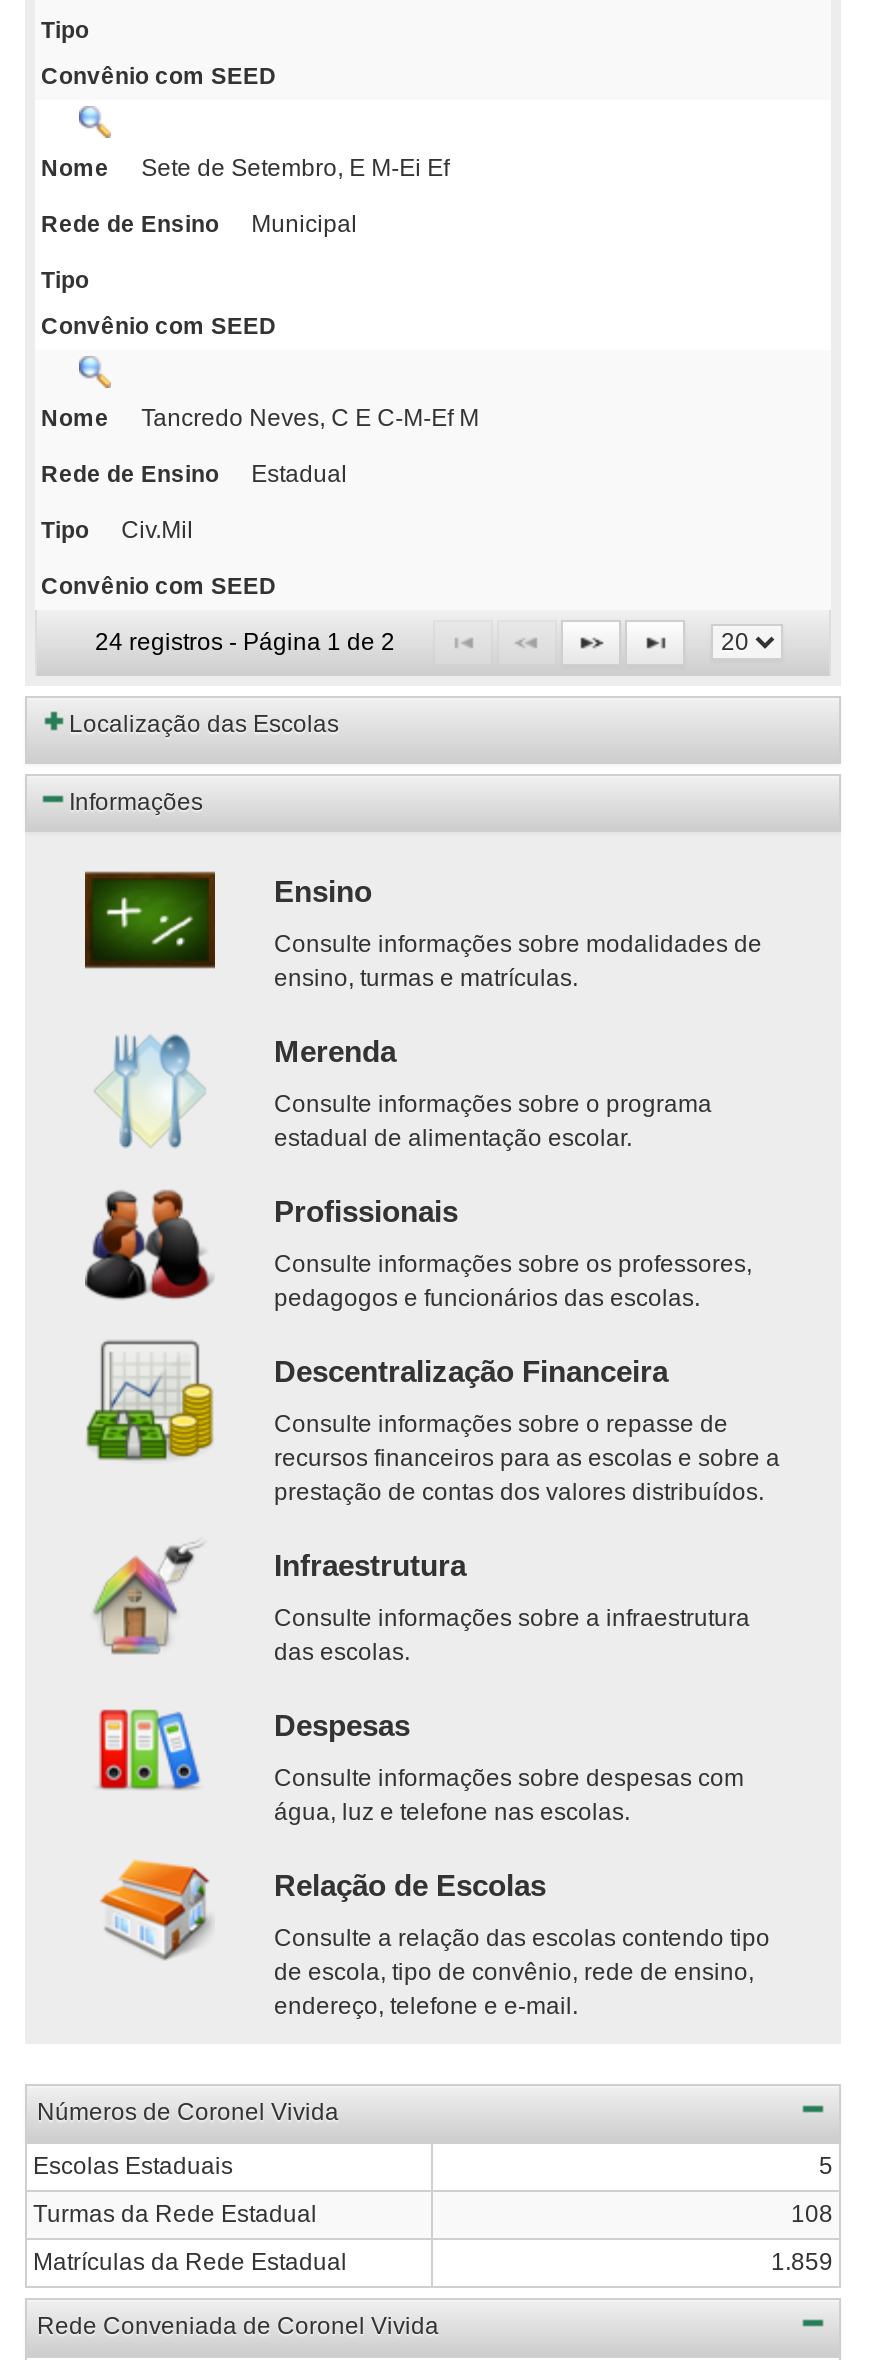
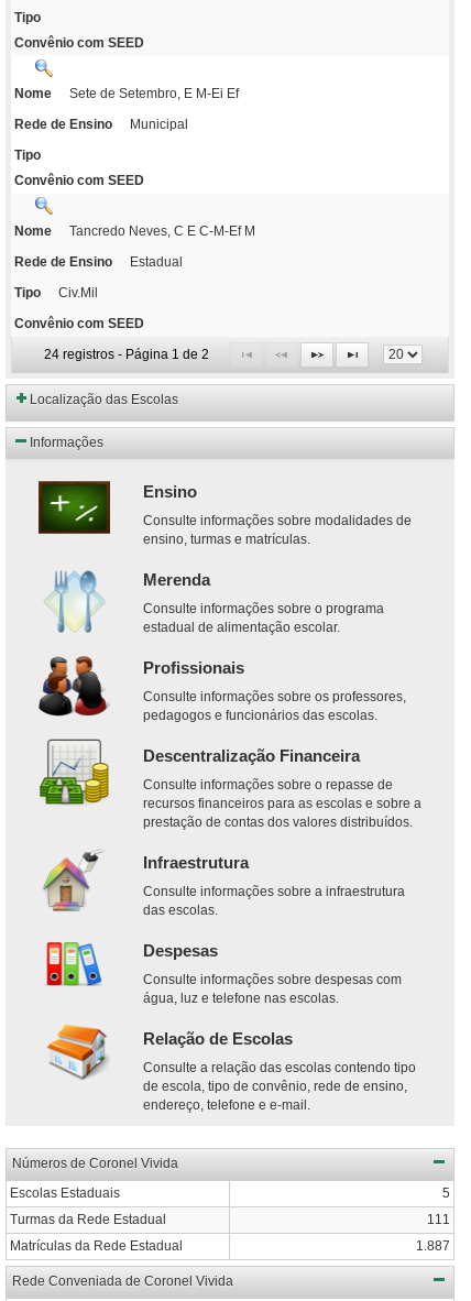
- 108
+ 111

- 1.859
+ 1.887
